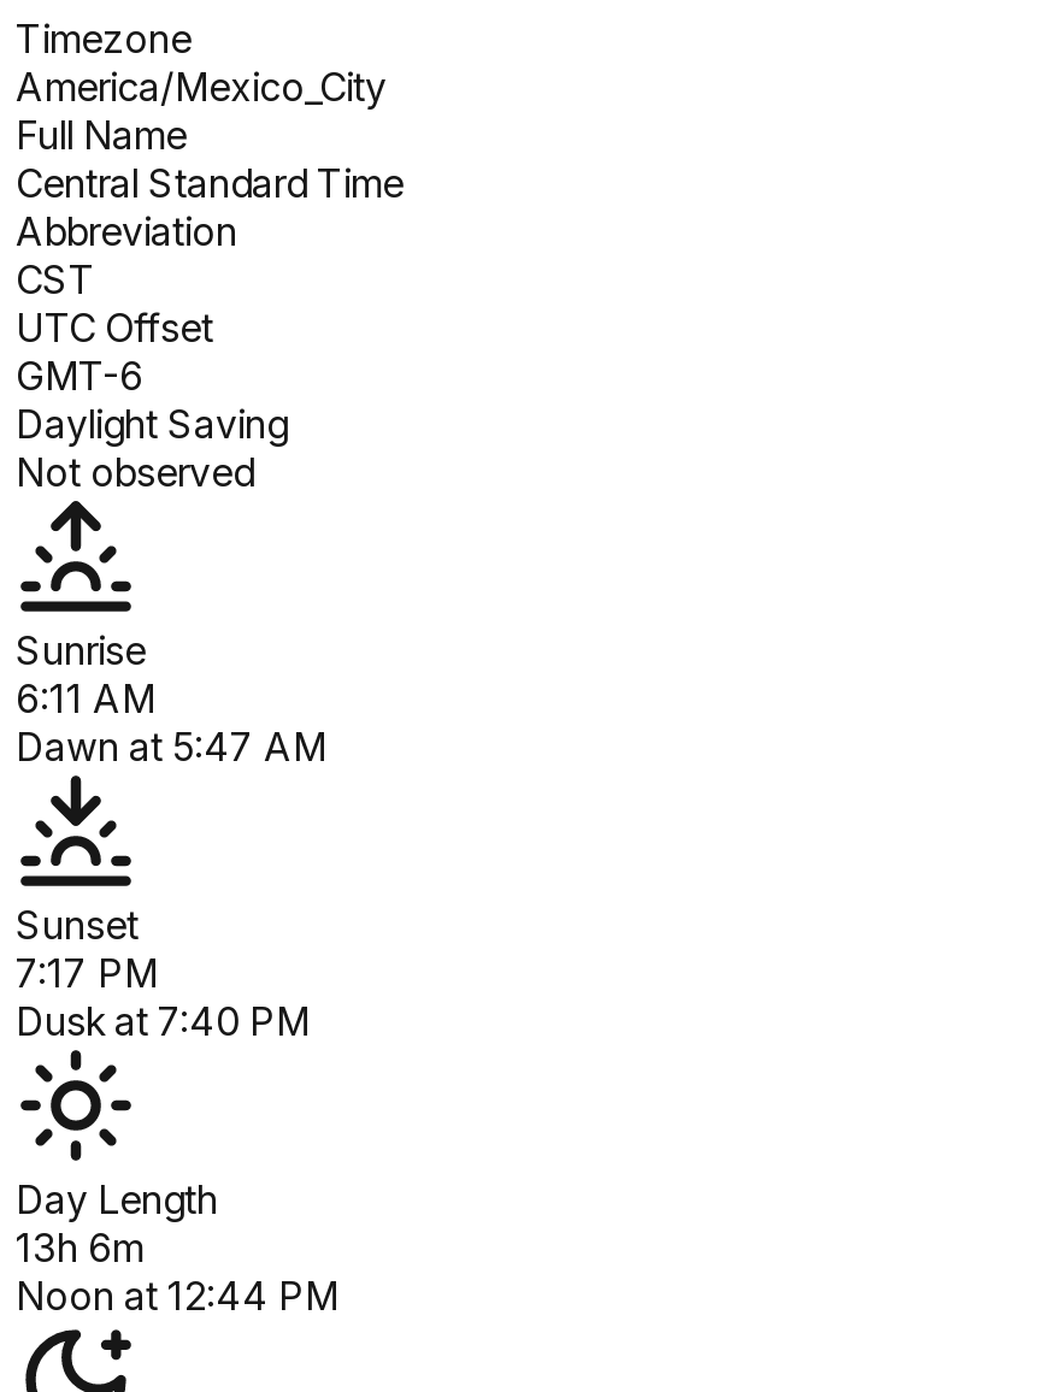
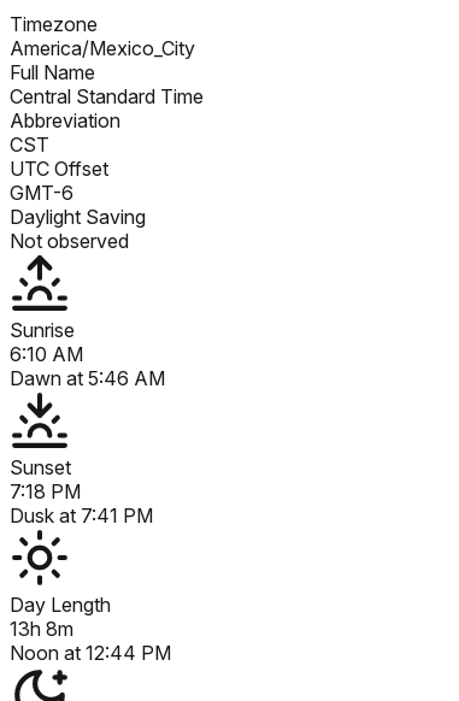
- 6:11 AM
+ 6:10 AM

- Dawn at 5:47 AM
+ Dawn at 5:46 AM

- 7:17 PM
+ 7:18 PM

- Dusk at 7:40 PM
+ Dusk at 7:41 PM

- 13h 6m
+ 13h 8m
